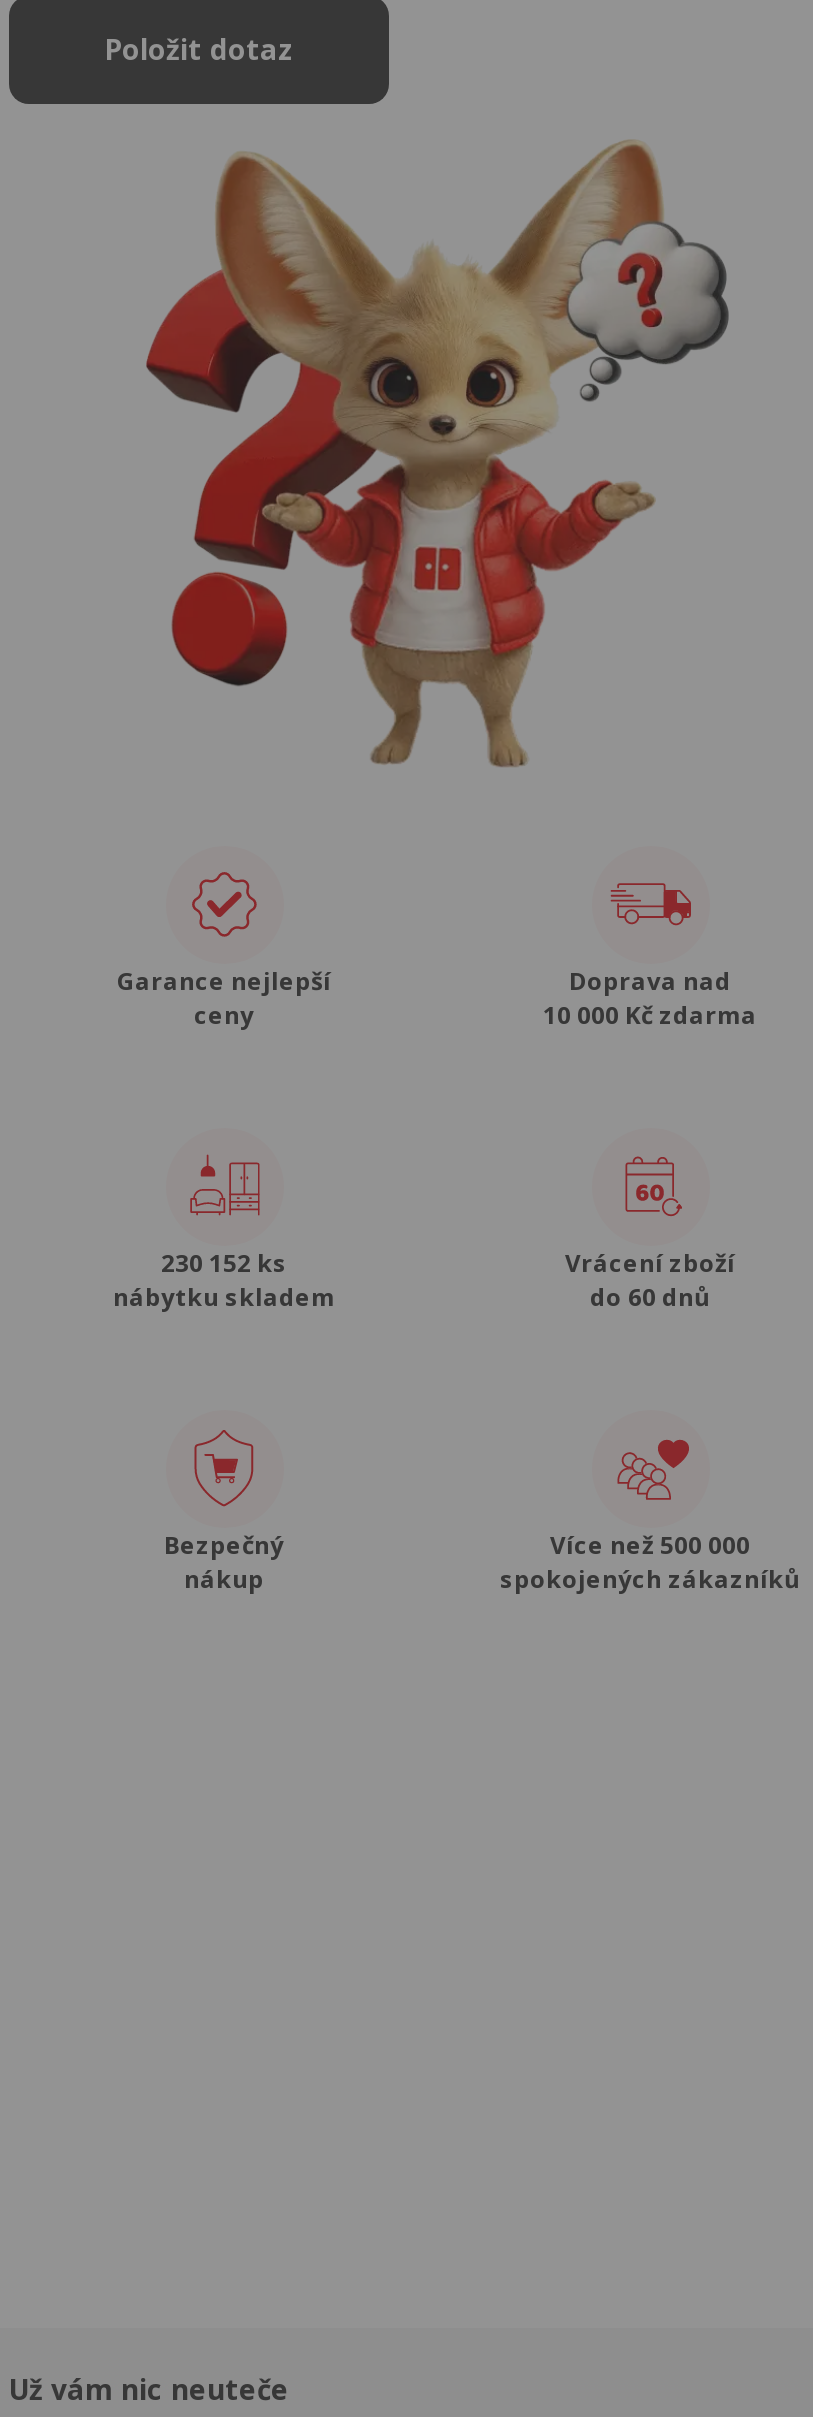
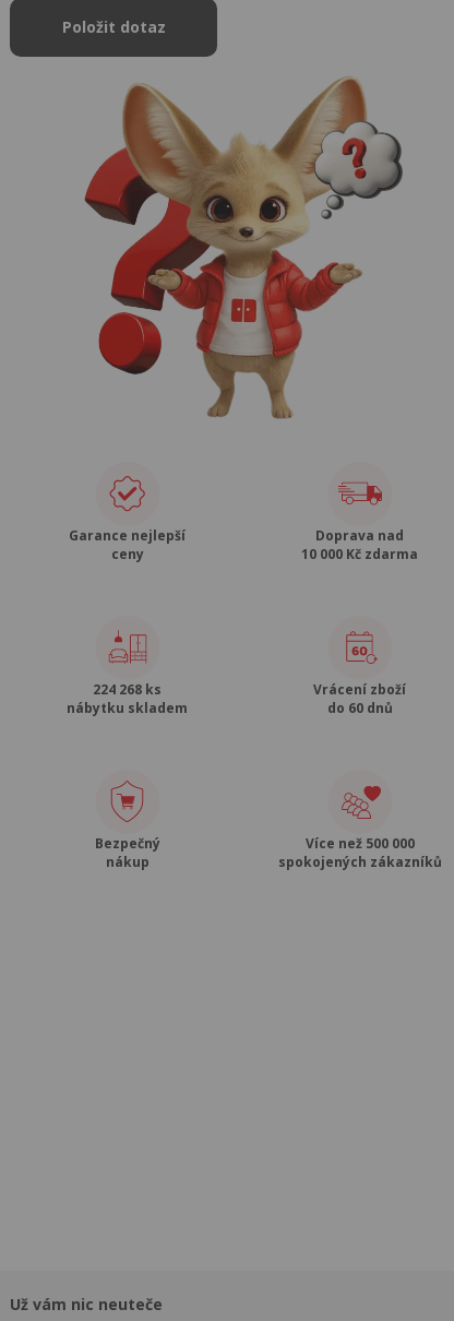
- 230 152 ks
+ 224 268 ks
